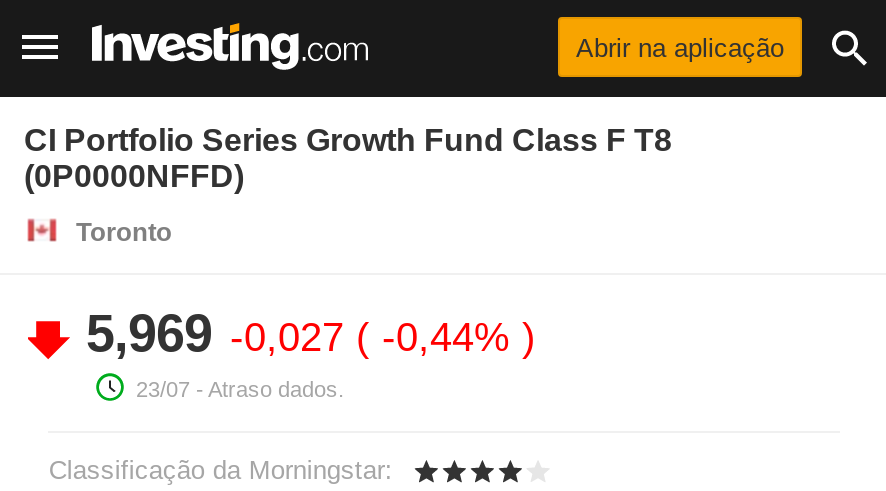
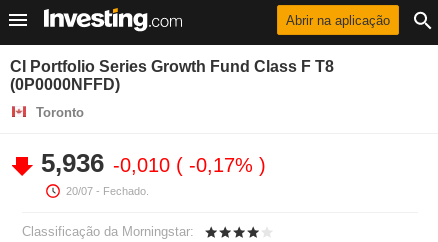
- 5,969 -0,027 -0,44%
- 23/07 - Atraso dados.
+ 5,936 -0,010 -0,17%
+ 20/07 - Fechado.
